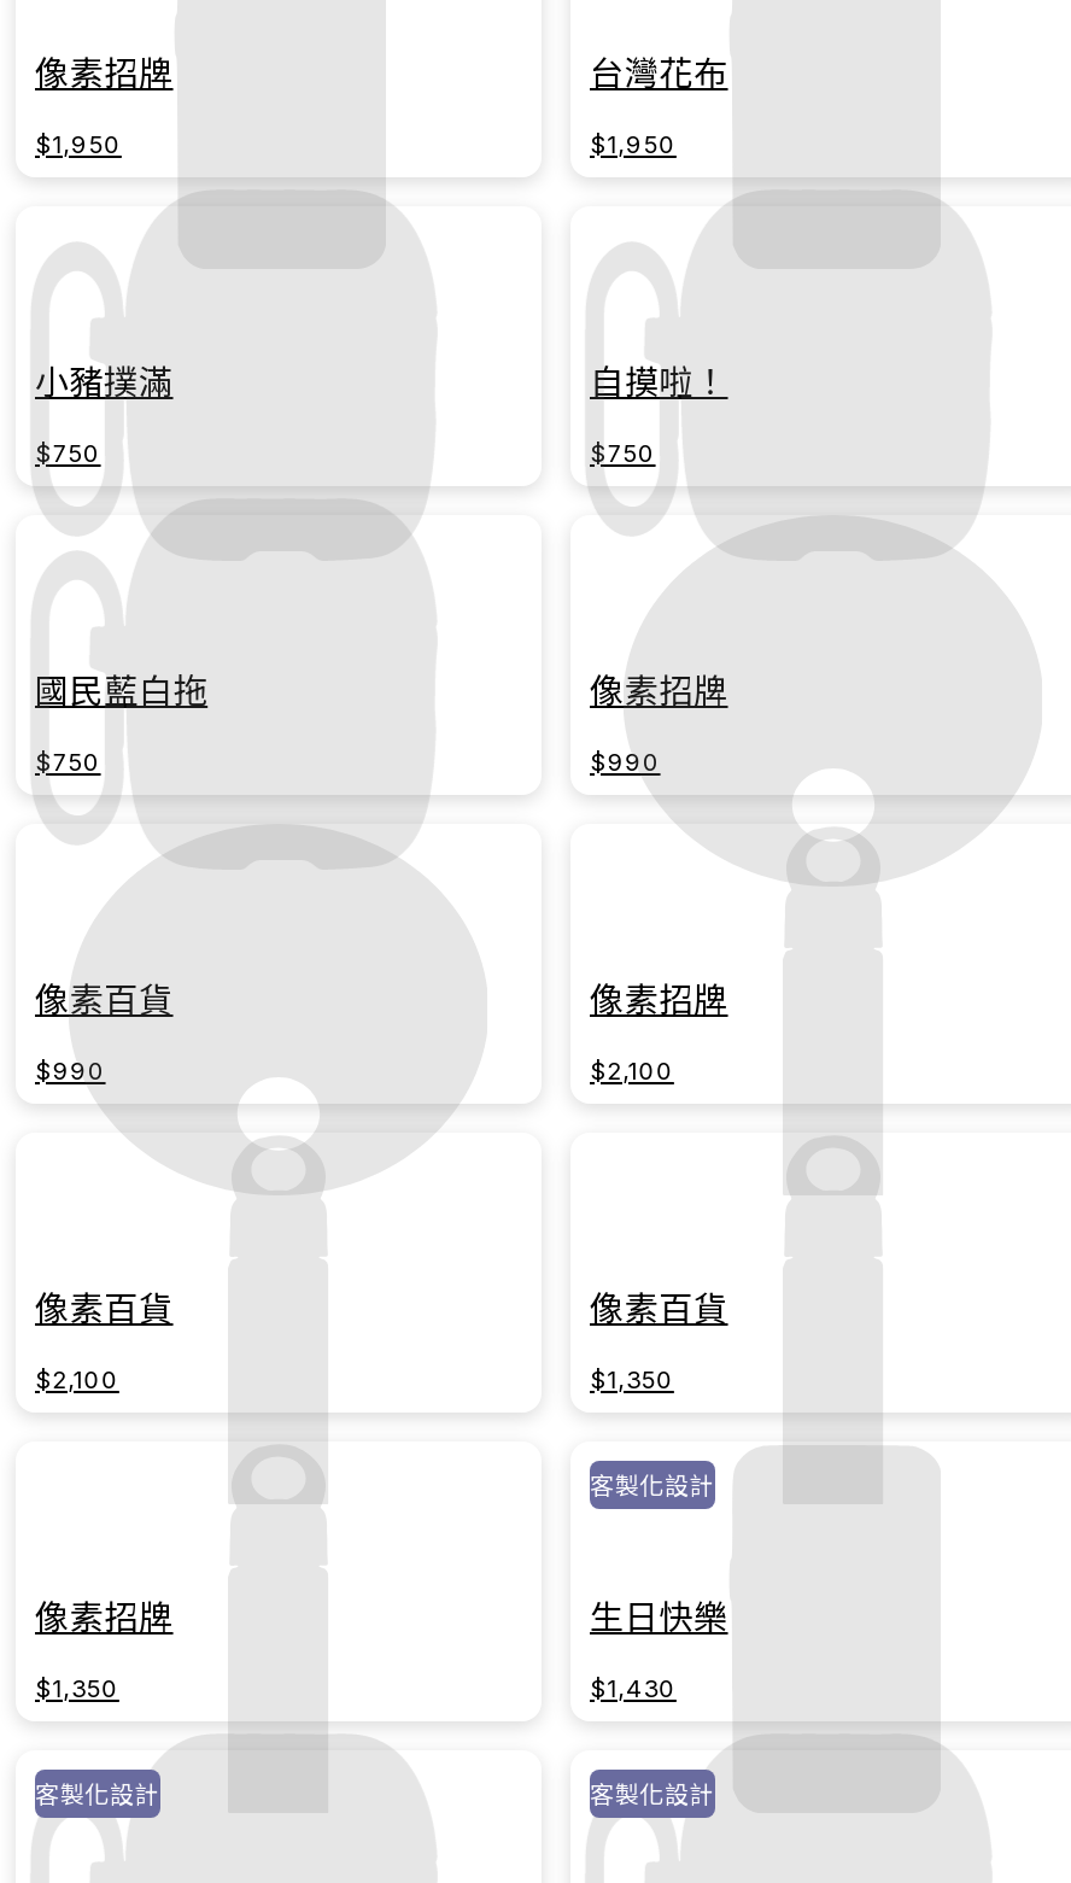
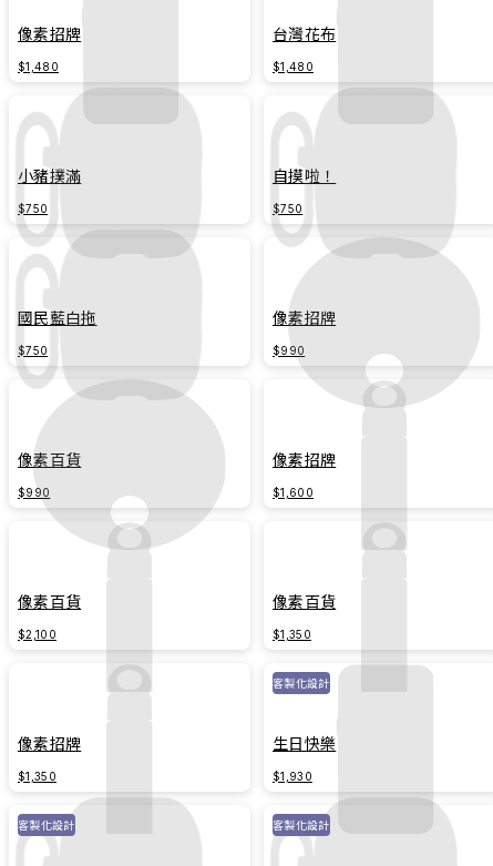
- $1,950
+ $1,480

- $1,950
+ $1,480

- $2,100
+ $1,600

- $1,430
+ $1,930
